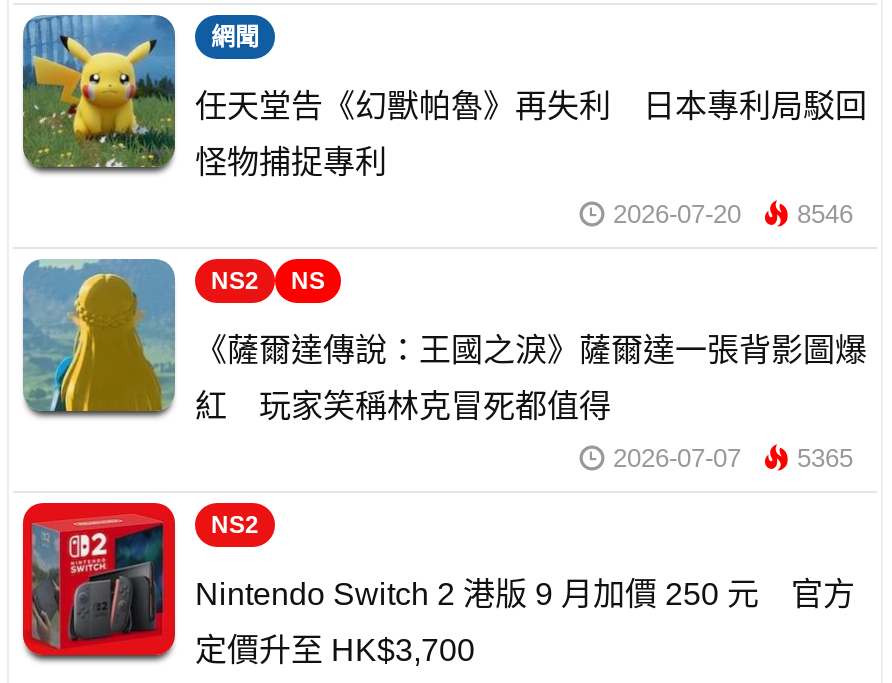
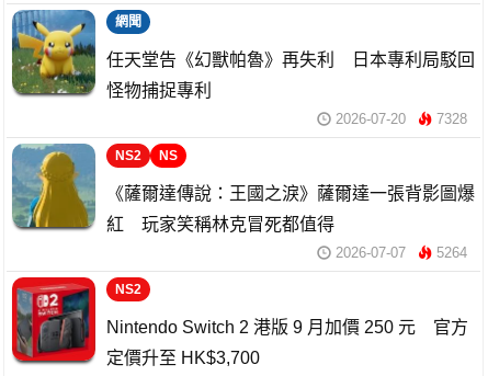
- 2026-07-20 8546
+ 2026-07-20 7328

- 2026-07-07 5365
+ 2026-07-07 5264
